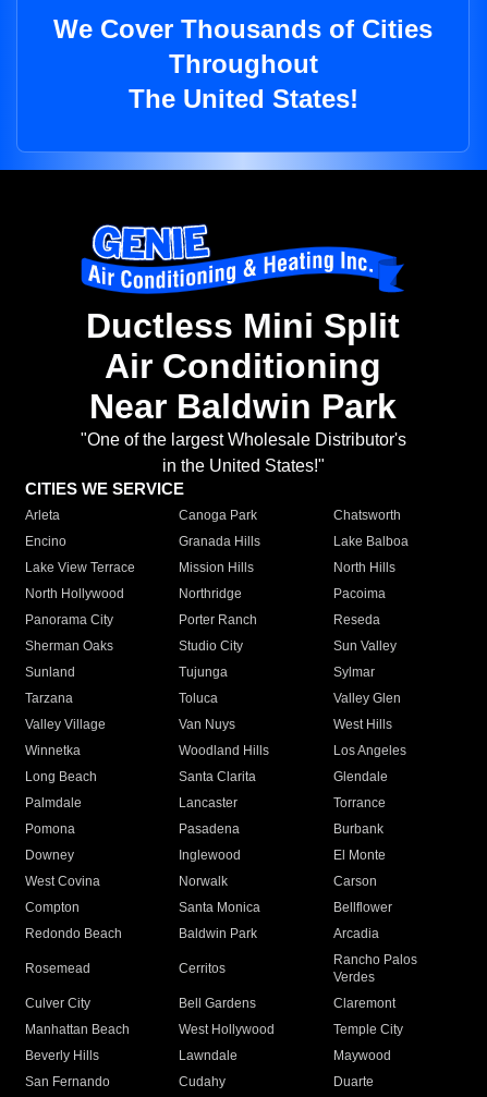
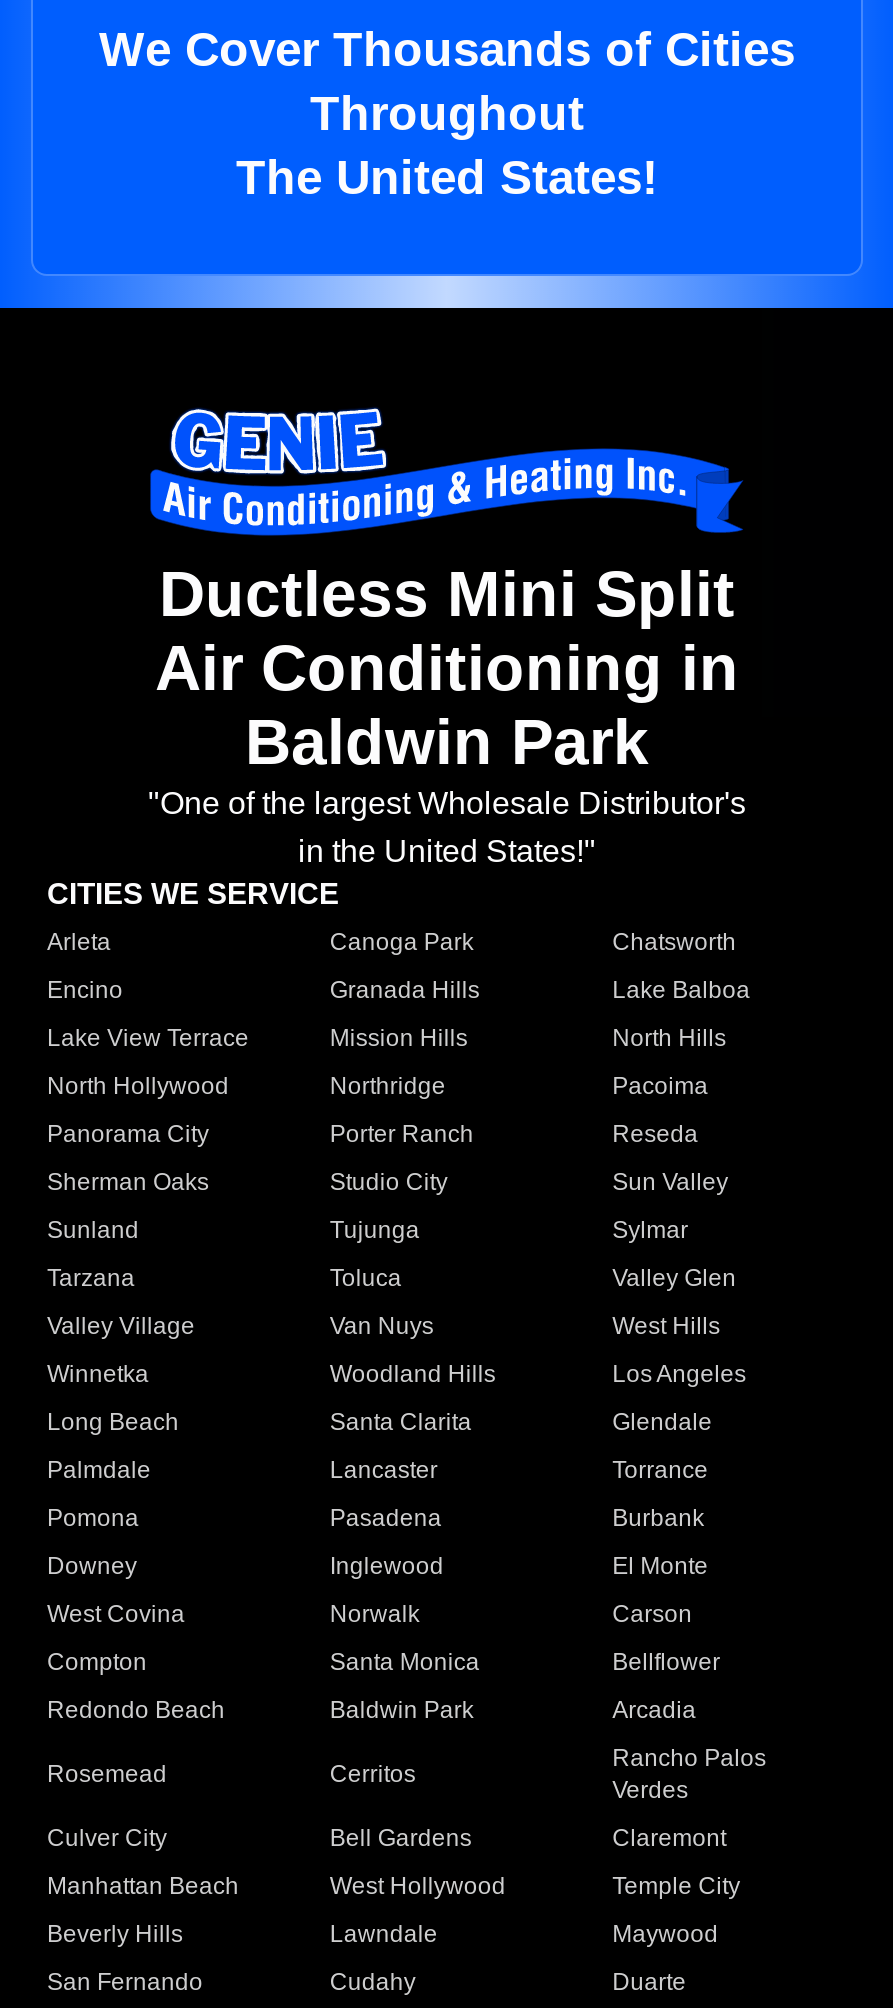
- Air Conditioning
- Near Baldwin Park
+ Air Conditioning in
+ Baldwin Park
